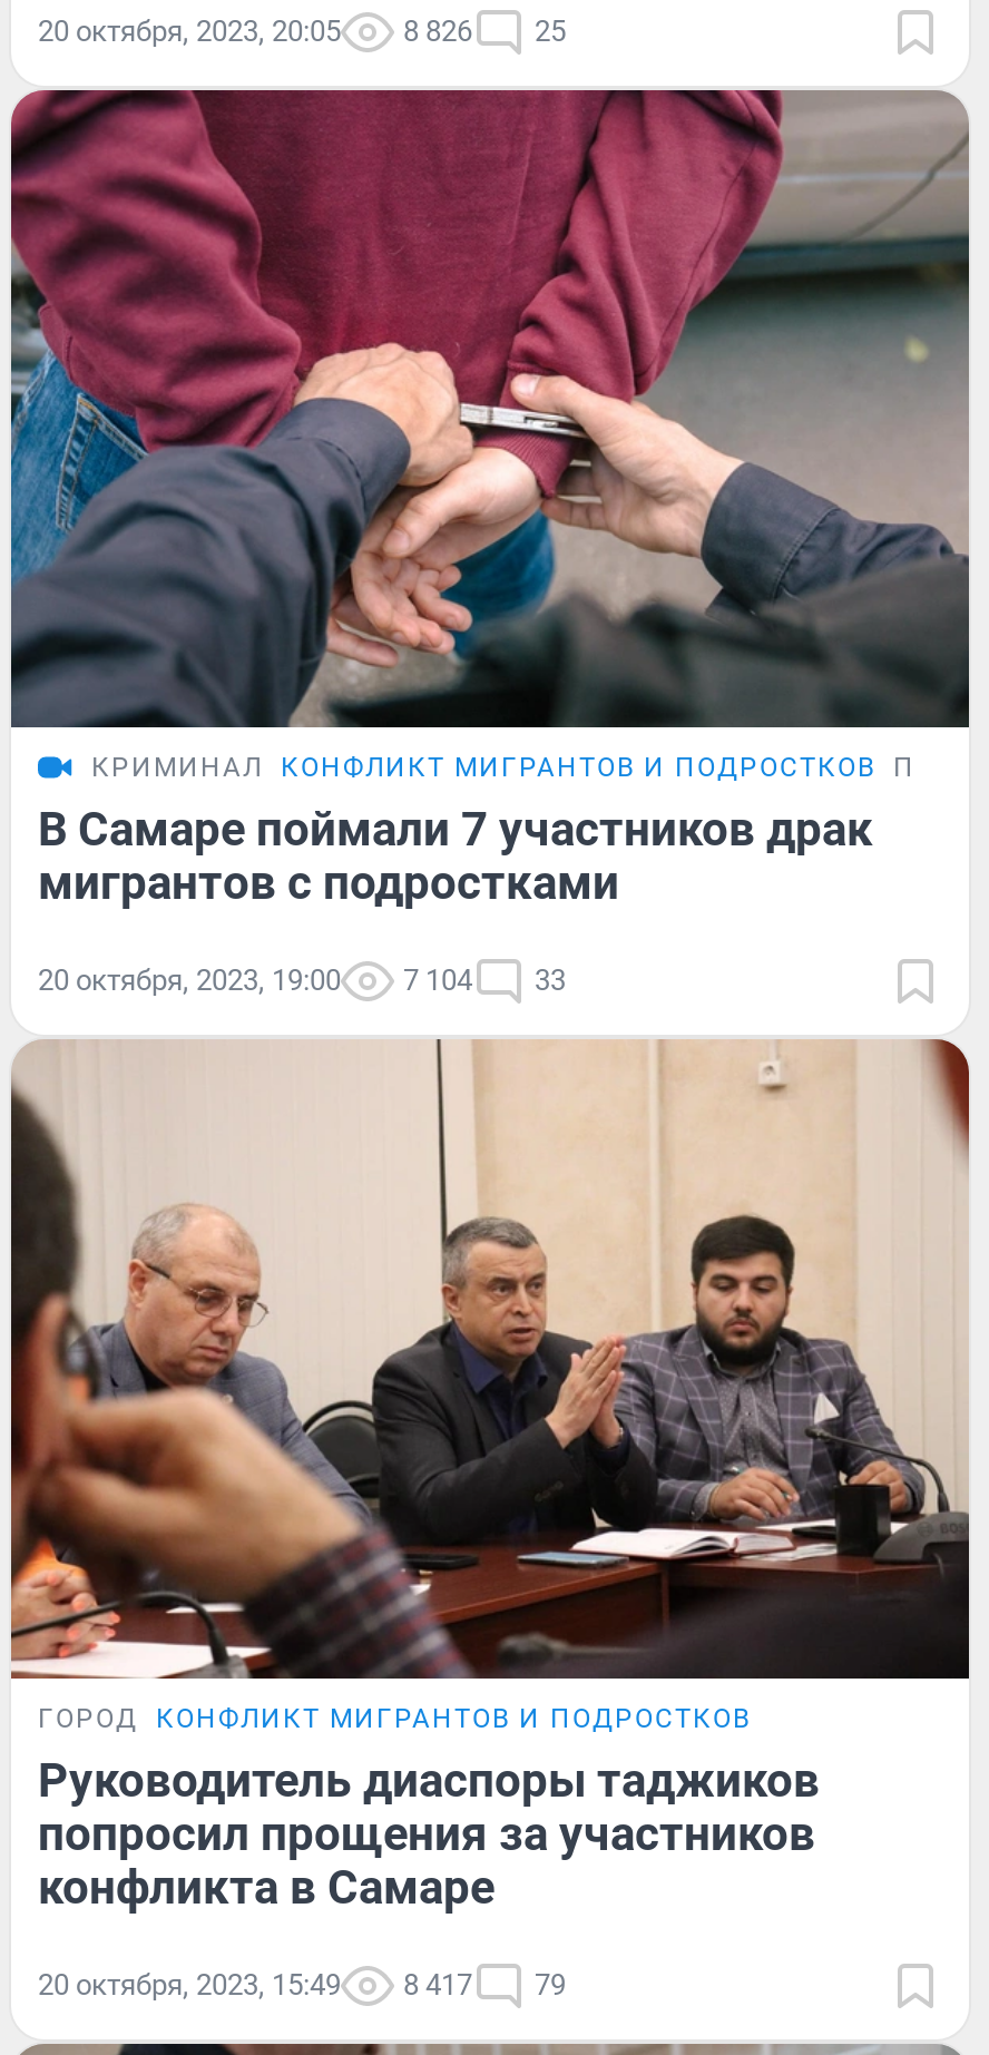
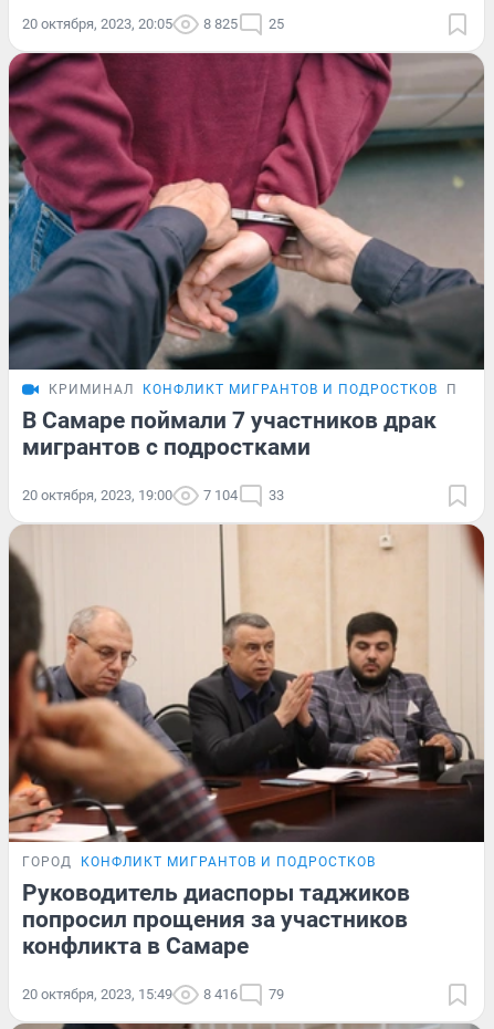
- 20 октября, 2023, 20:05 8 826 25
+ 20 октября, 2023, 20:05 8 825 25

- 20 октября, 2023, 15:49 8 417 79
+ 20 октября, 2023, 15:49 8 416 79
